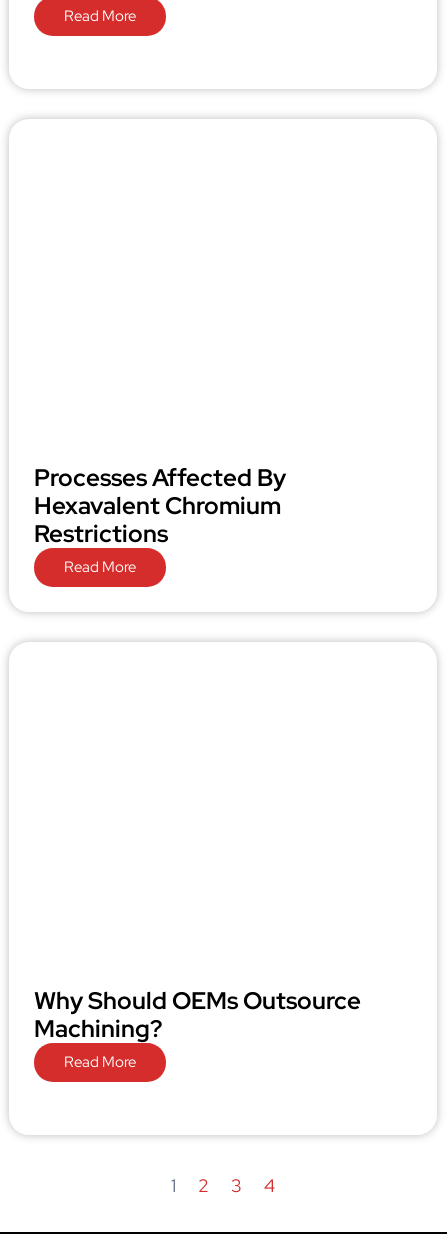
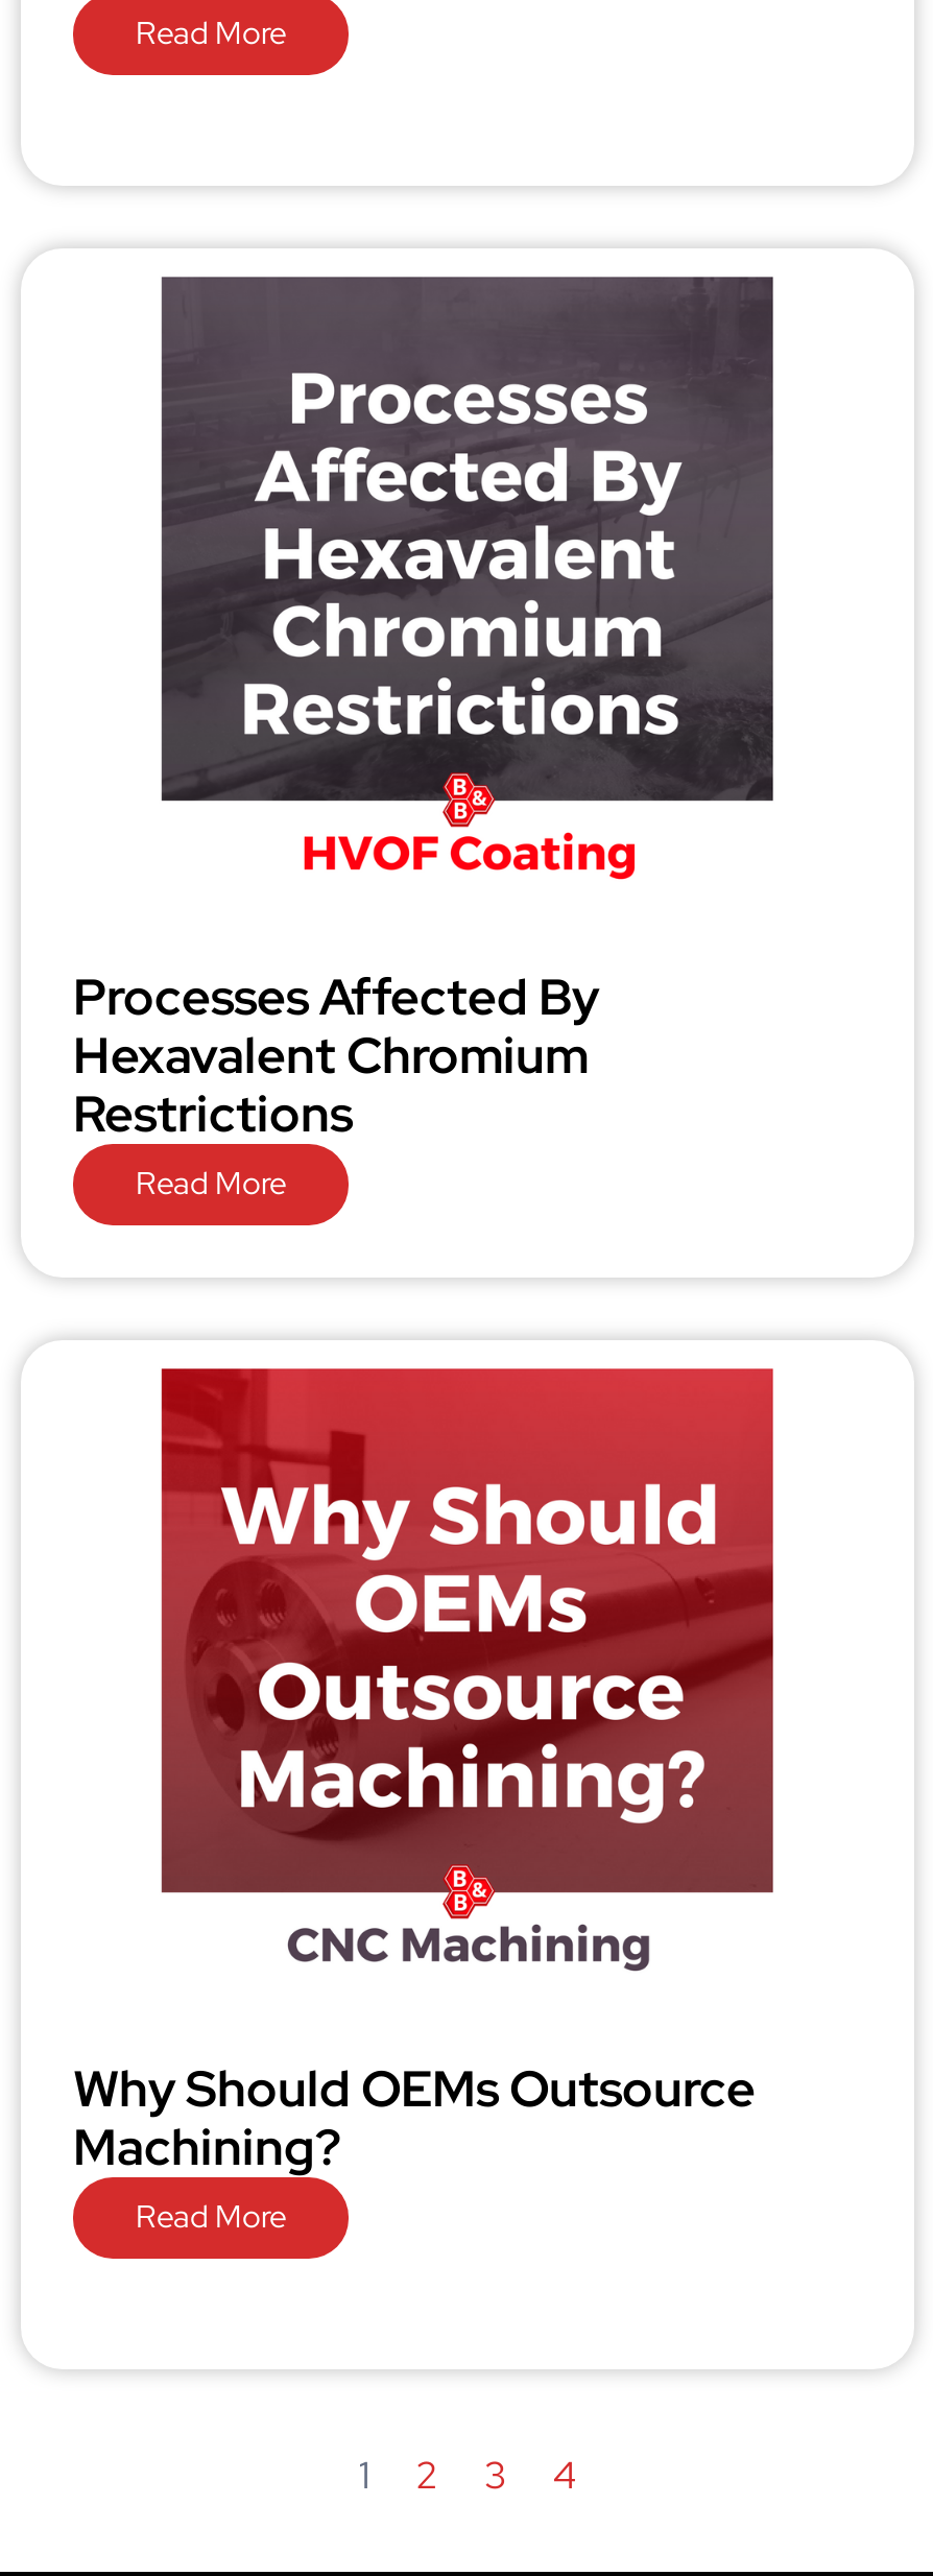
+ [image]

+ [image]
